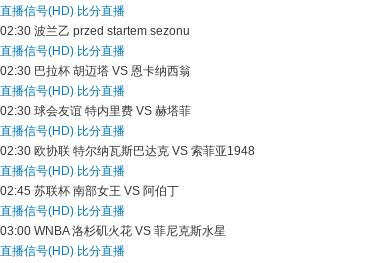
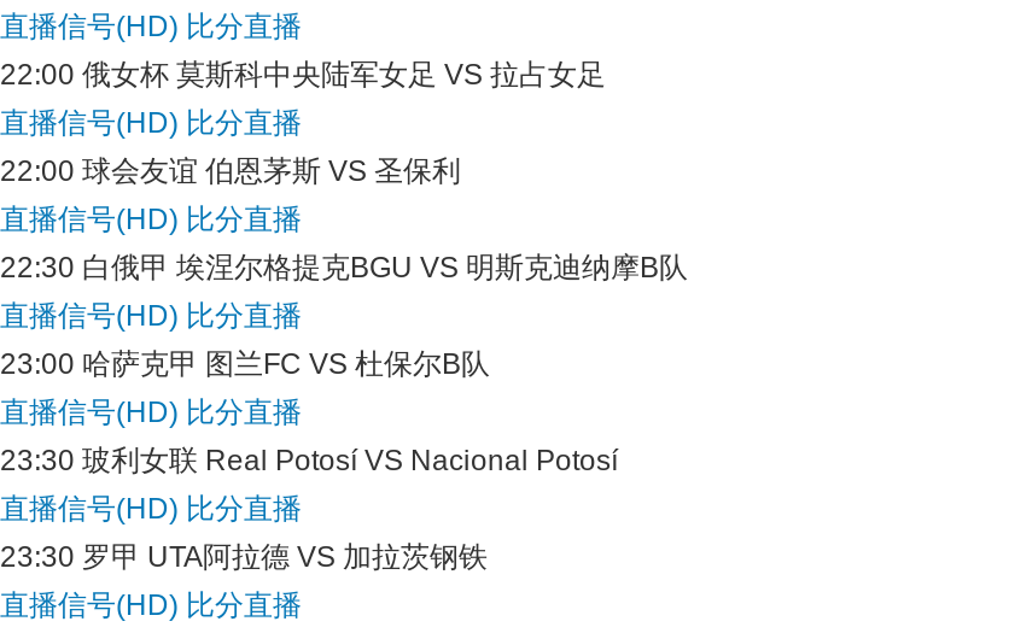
- 02:30 波兰乙przed startem sezonu
+ 22:00 俄女杯莫斯科中央陆军女足 VS 拉占女足

- 02:30 巴拉杯胡迈塔 VS 恩卡纳西翁
+ 22:00 球会友谊伯恩茅斯 VS 圣保利

- 02:30 球会友谊特内里费 VS 赫塔菲
+ 22:30 白俄甲埃涅尔格提克BGU VS 明斯克迪纳摩B队

- 02:30 欧协联特尔纳瓦斯巴达克 VS 索菲亚1948
+ 23:00 哈萨克甲图兰FC VS 杜保尔B队

- 02:45 苏联杯南部女王 VS 阿伯丁
+ 23:30 玻利女联Real Potosí VS Nacional Potosí

- 03:00 WNBA洛杉矶火花 VS 菲尼克斯水星
+ 23:30 罗甲UTA阿拉德 VS 加拉茨钢铁
